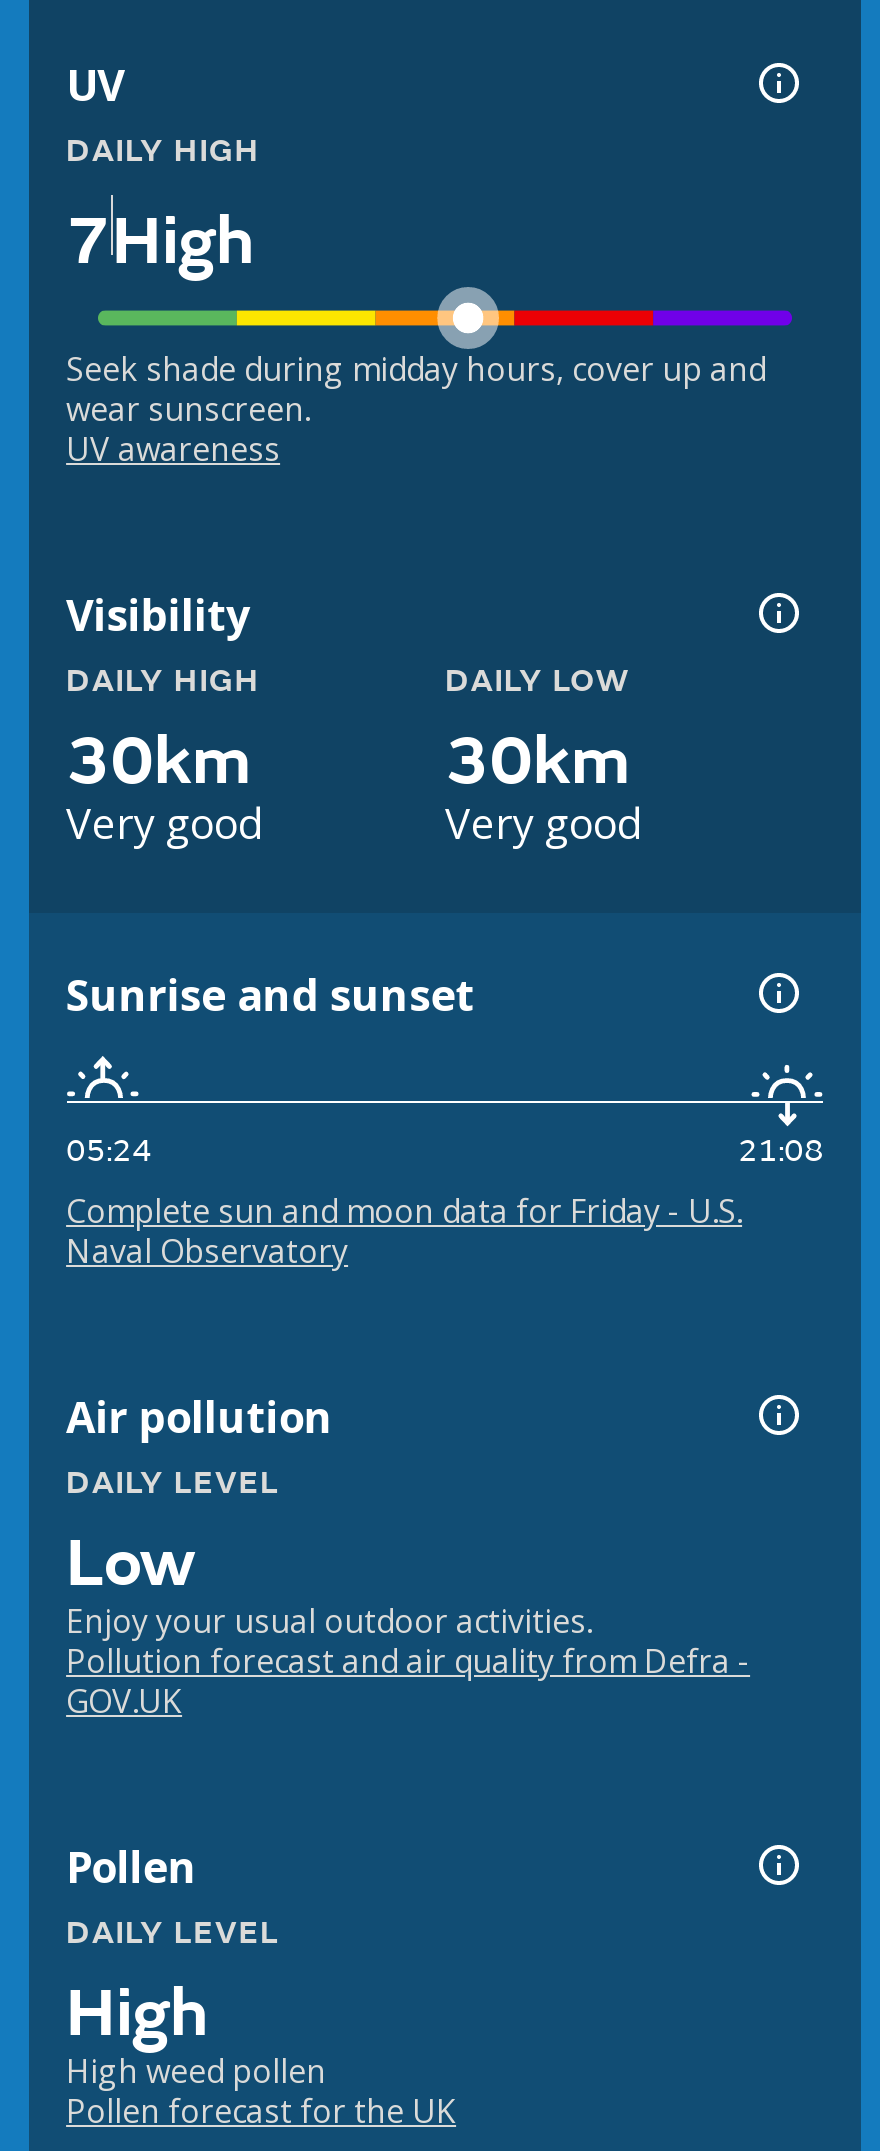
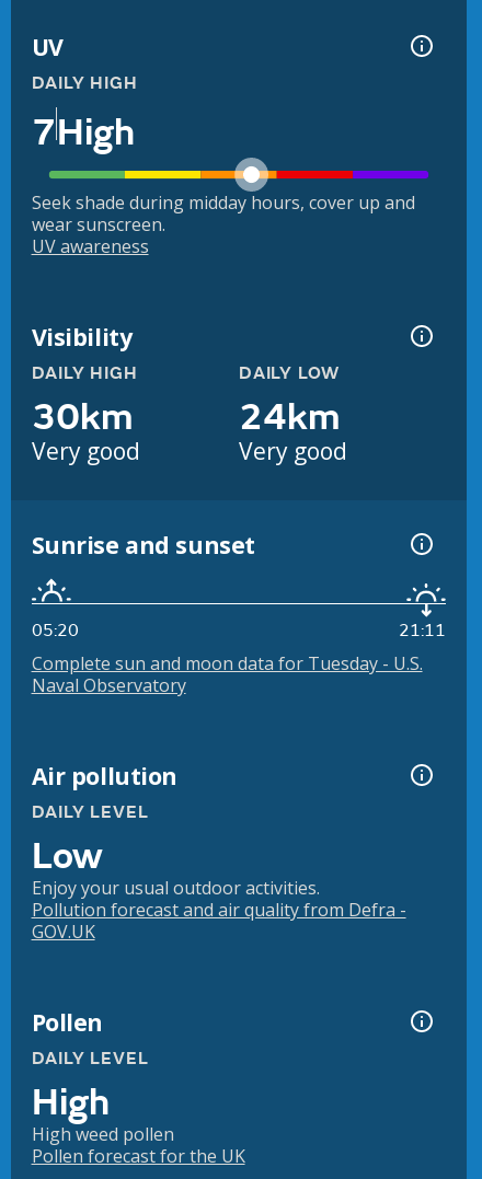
- 30km
+ 24km

- 05:24
+ 05:20

- 21:08
+ 21:11

- Complete sun and moon data for Friday - U.S.
+ Complete sun and moon data for Tuesday - U.S.
